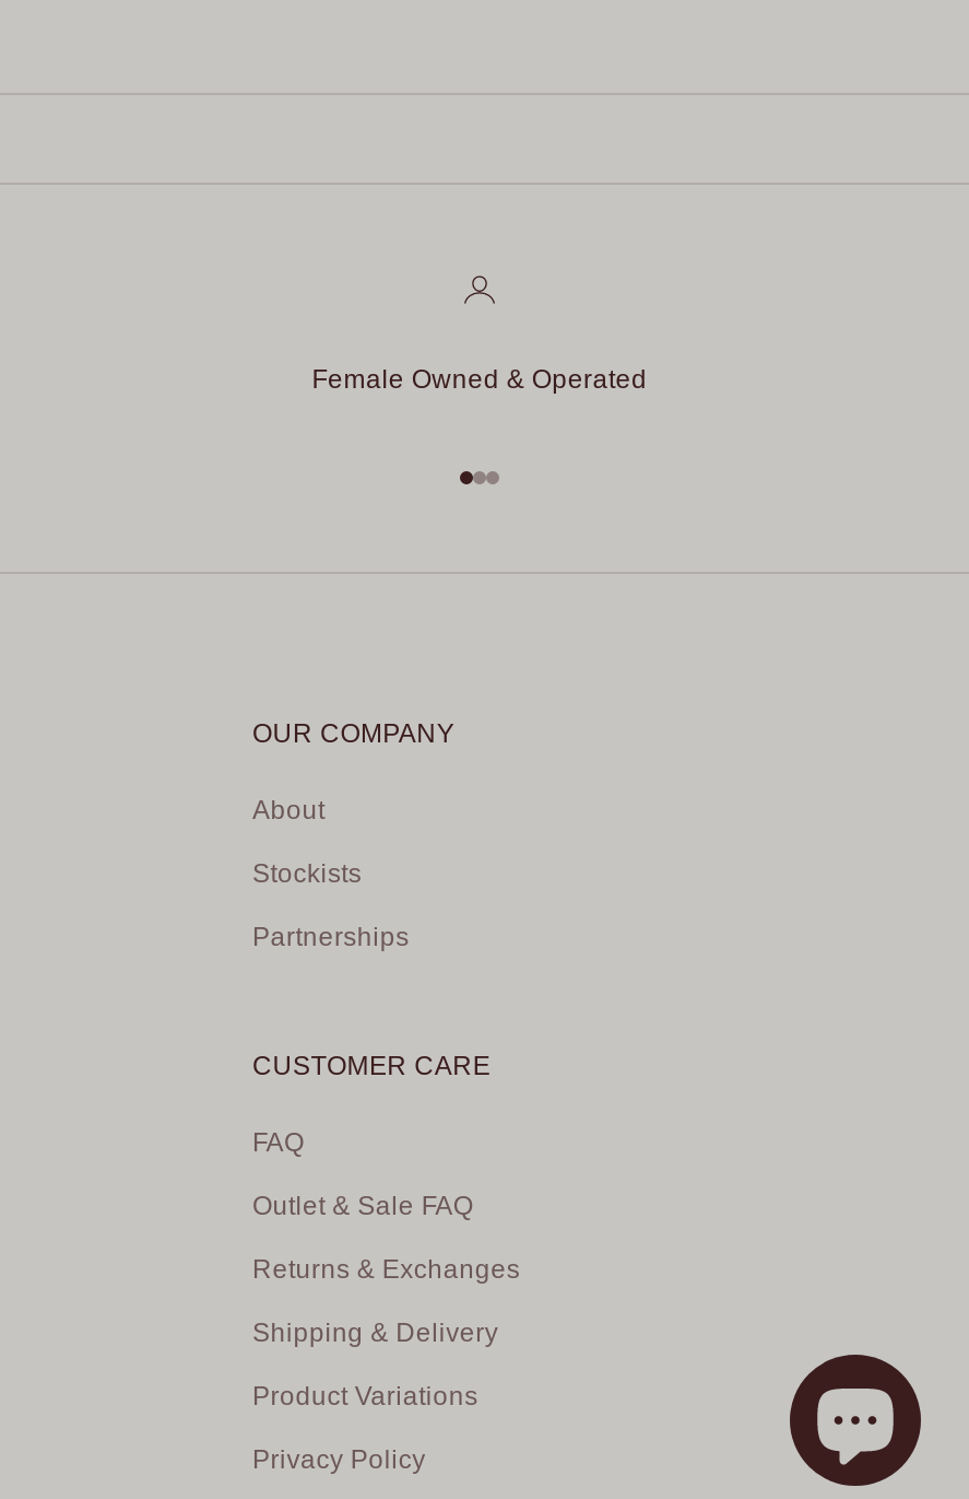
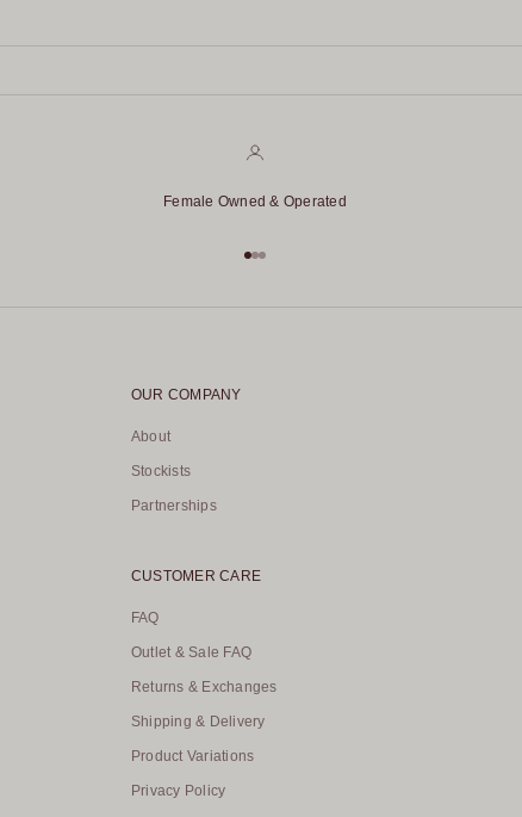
- [image]
